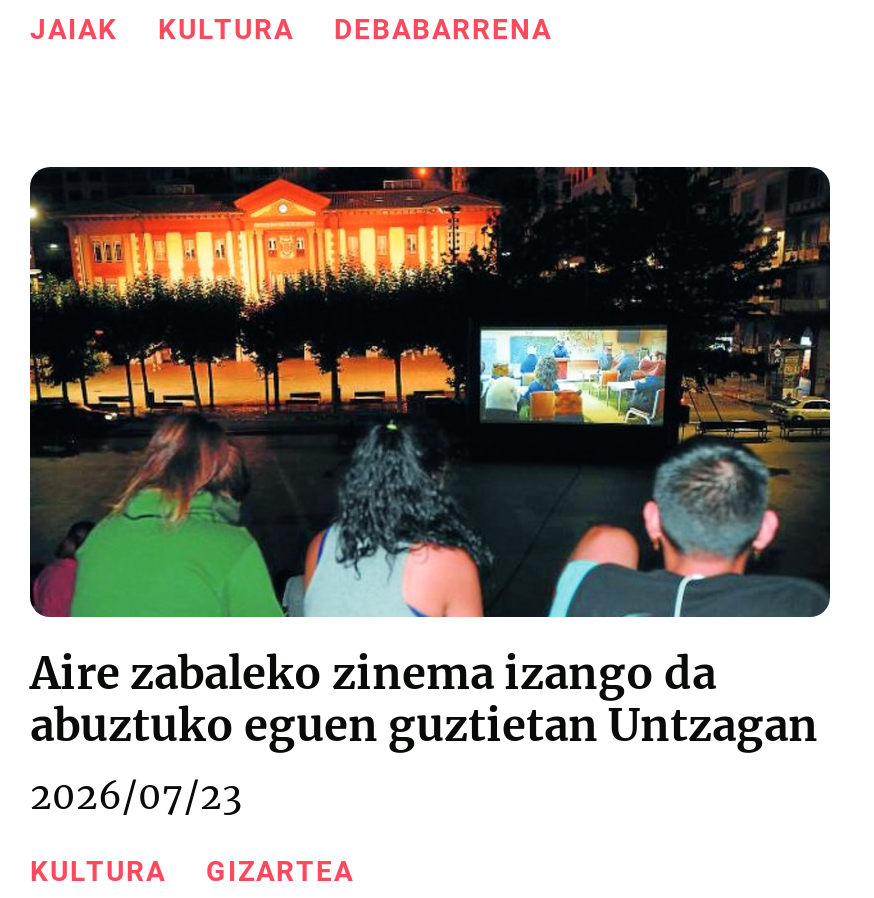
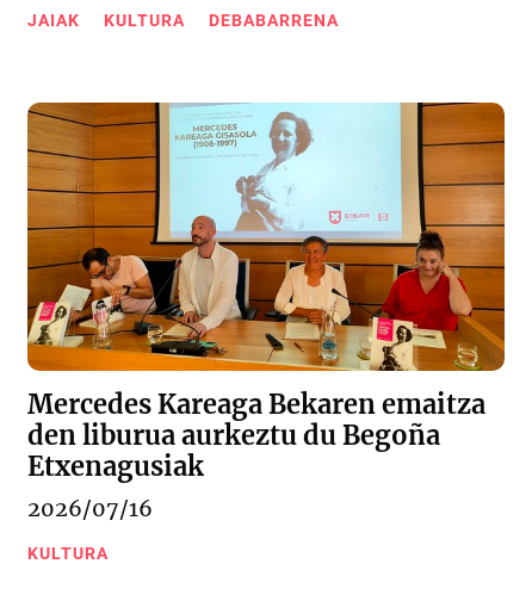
- [image]
- Aire zabaleko zinema izango da
- abuztuko eguen guztietan Untzagan
- 2026/07/23
+ [image]
+ Mercedes Kareaga Bekaren emaitza
+ den liburua aurkeztu du Begoña
+ Etxenagusiak
+ 2026/07/16

- GIZARTEA
